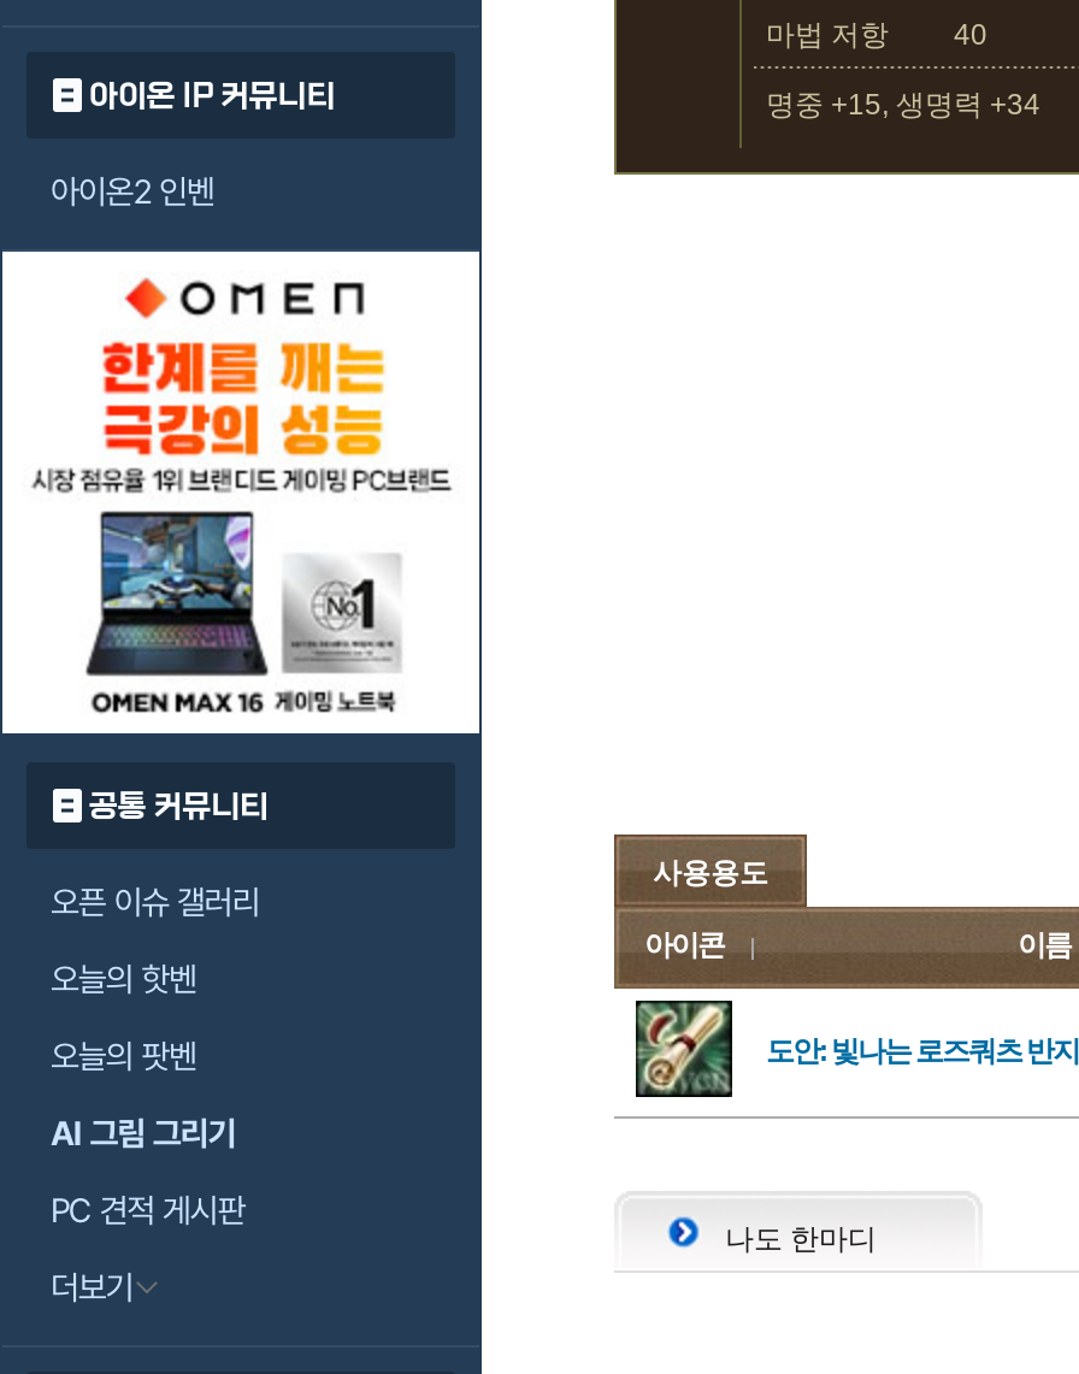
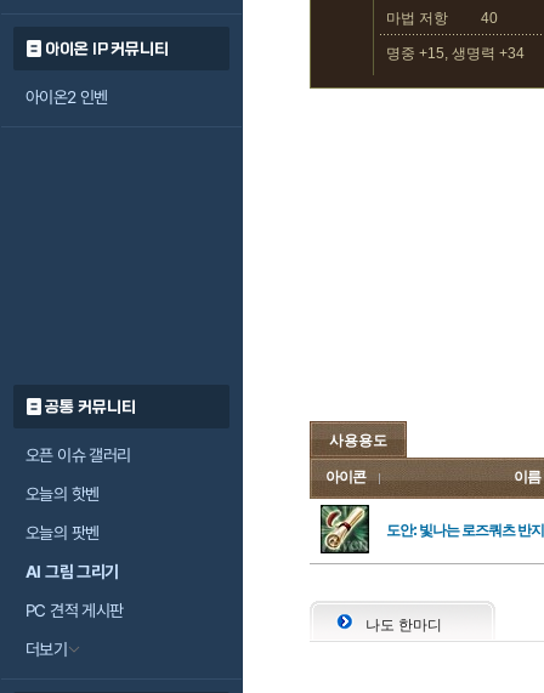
- [image]
